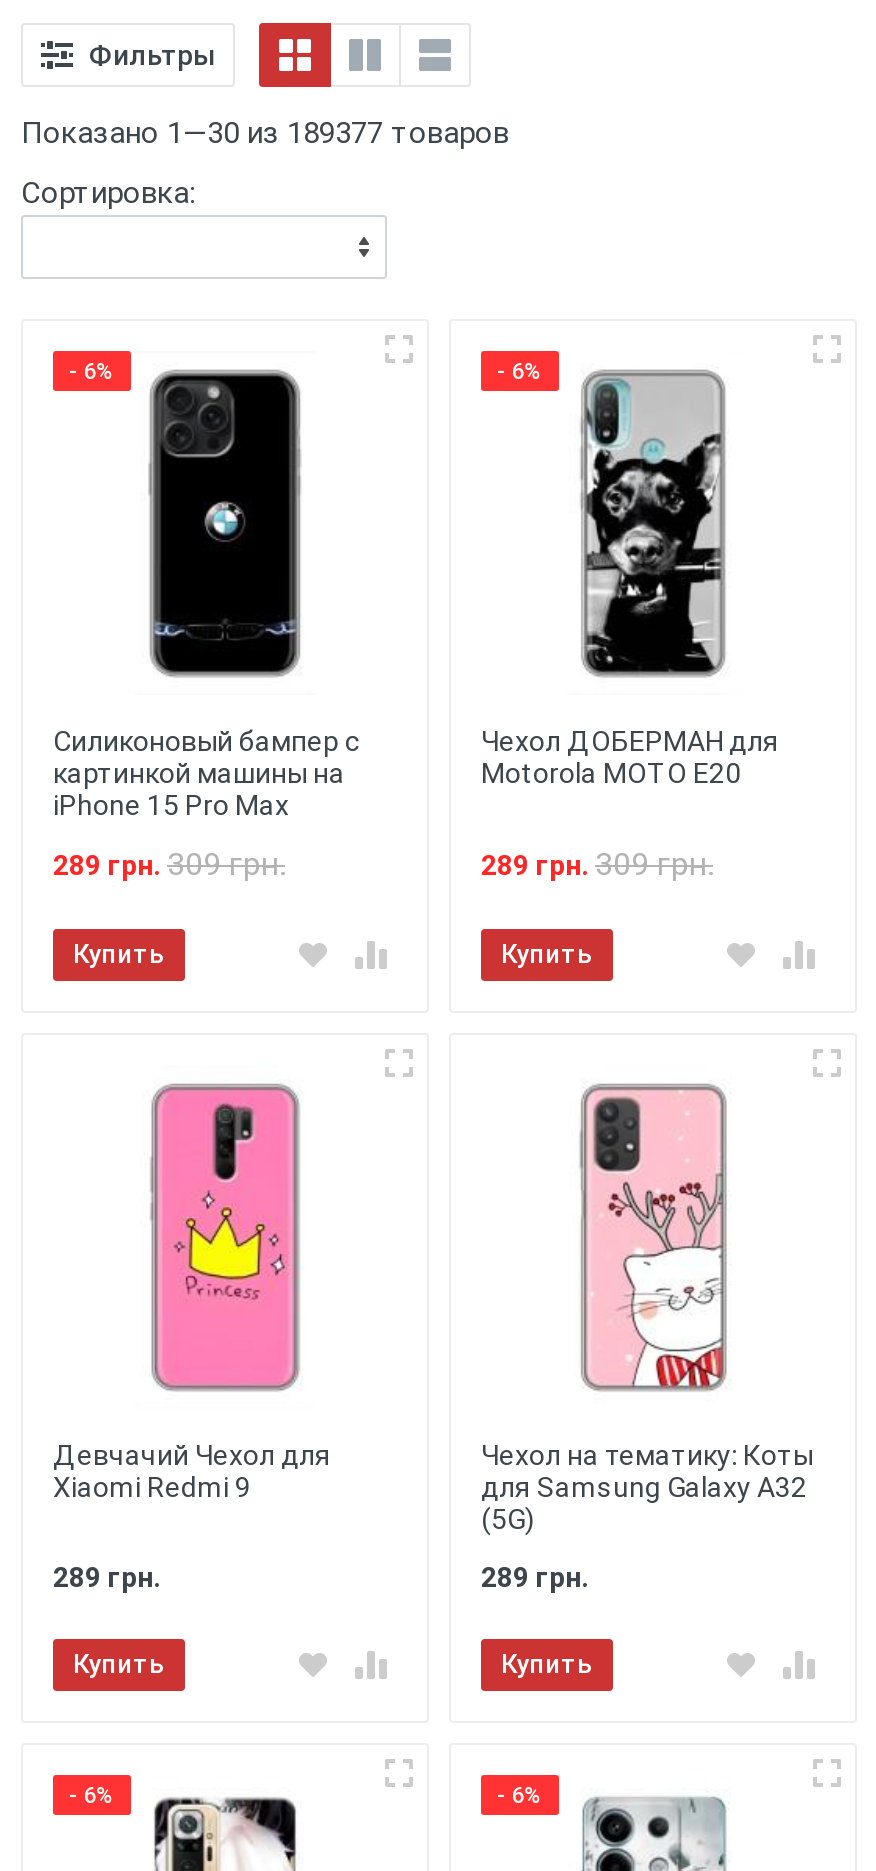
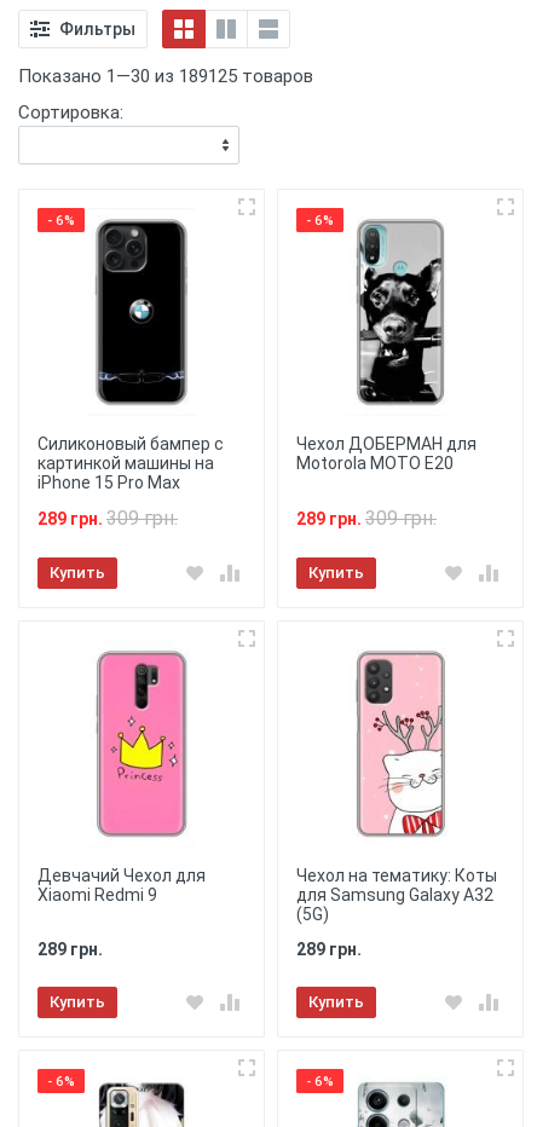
- Показано 1—30 из 189377 товаров
+ Показано 1—30 из 189125 товаров
